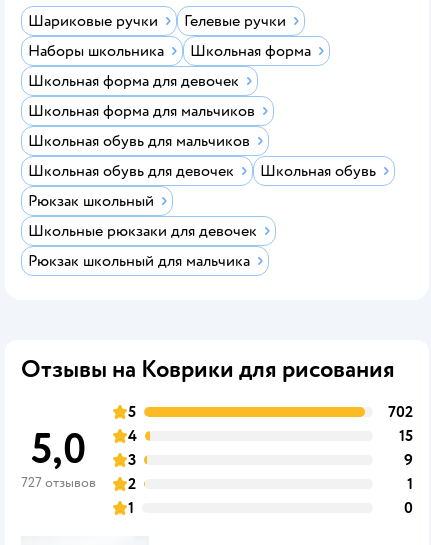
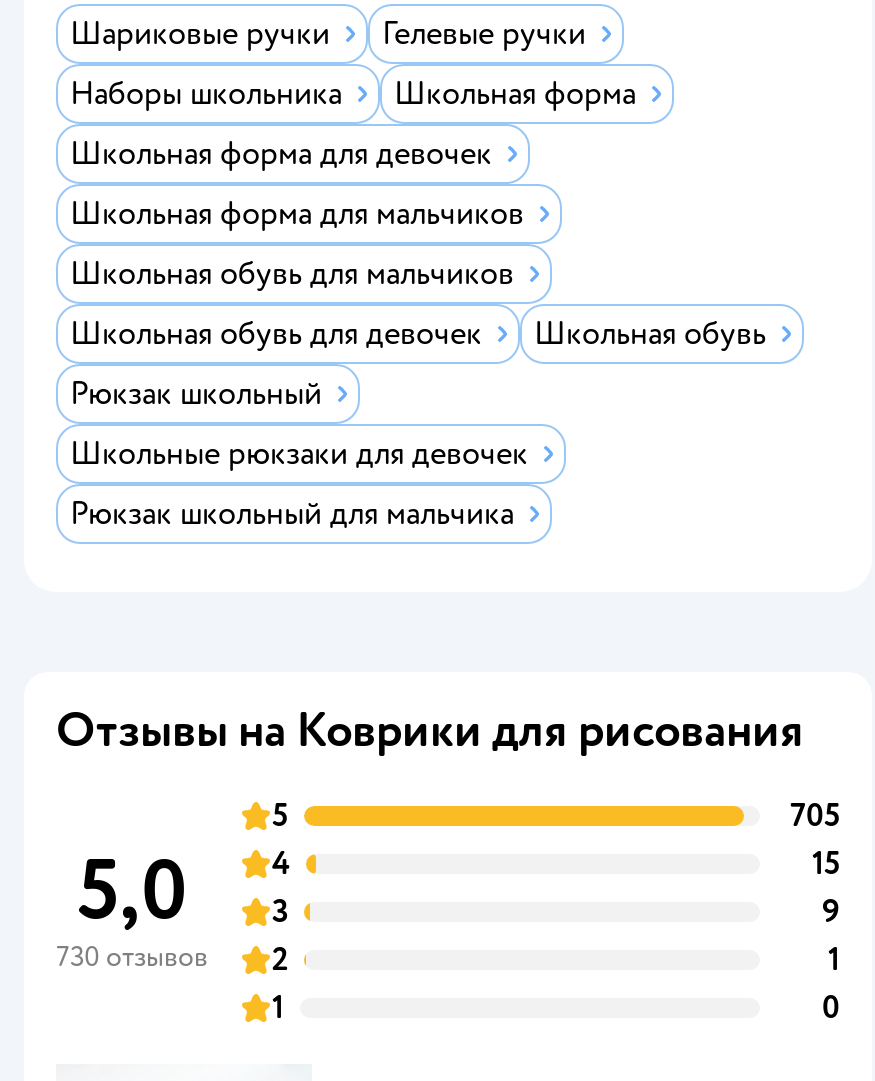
- 702
+ 705

- 727 отзывов 2
+ 730 отзывов 2
